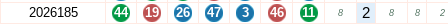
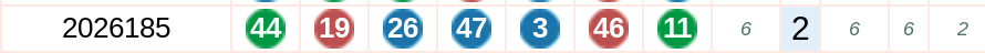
- 8
+ 6

- 8
+ 6

- 8
+ 6
